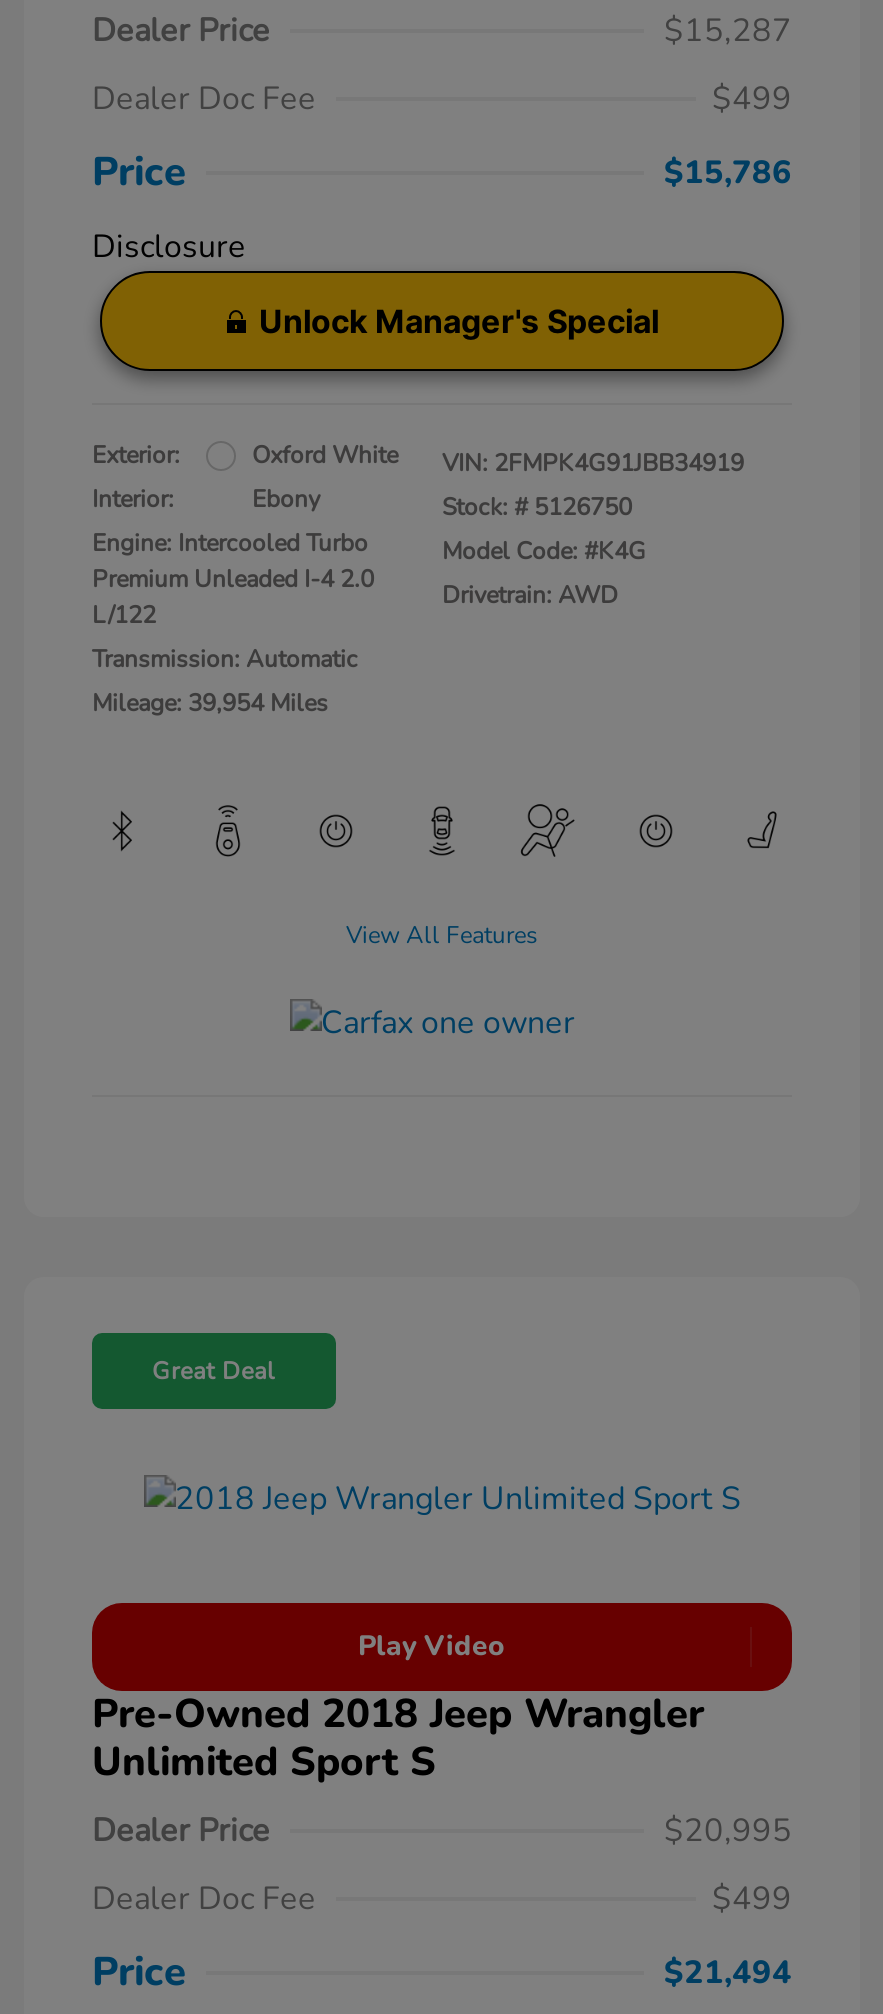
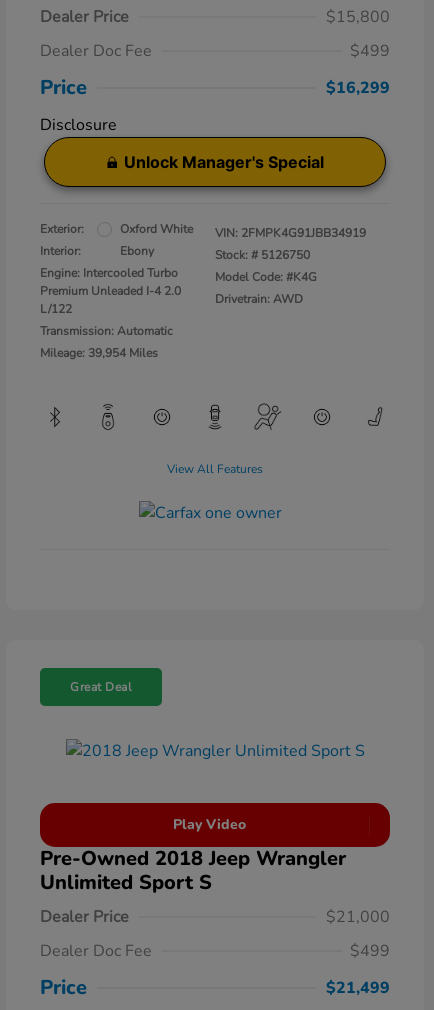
- $15,287
+ $15,800

- $15,786
+ $16,299

- $20,995
+ $21,000

- $21,494
+ $21,499
